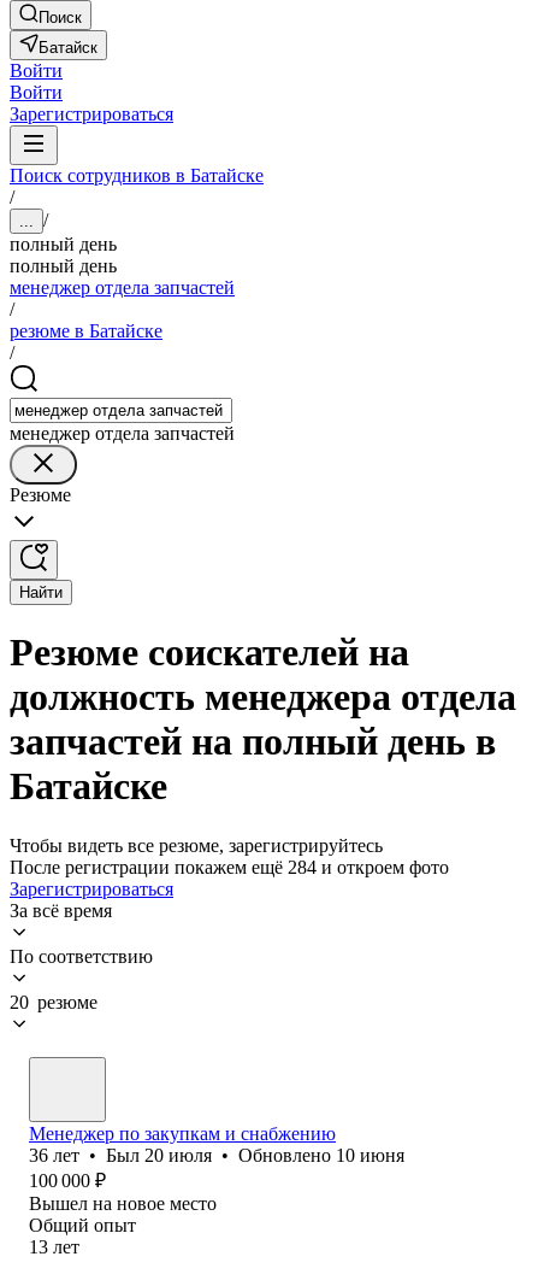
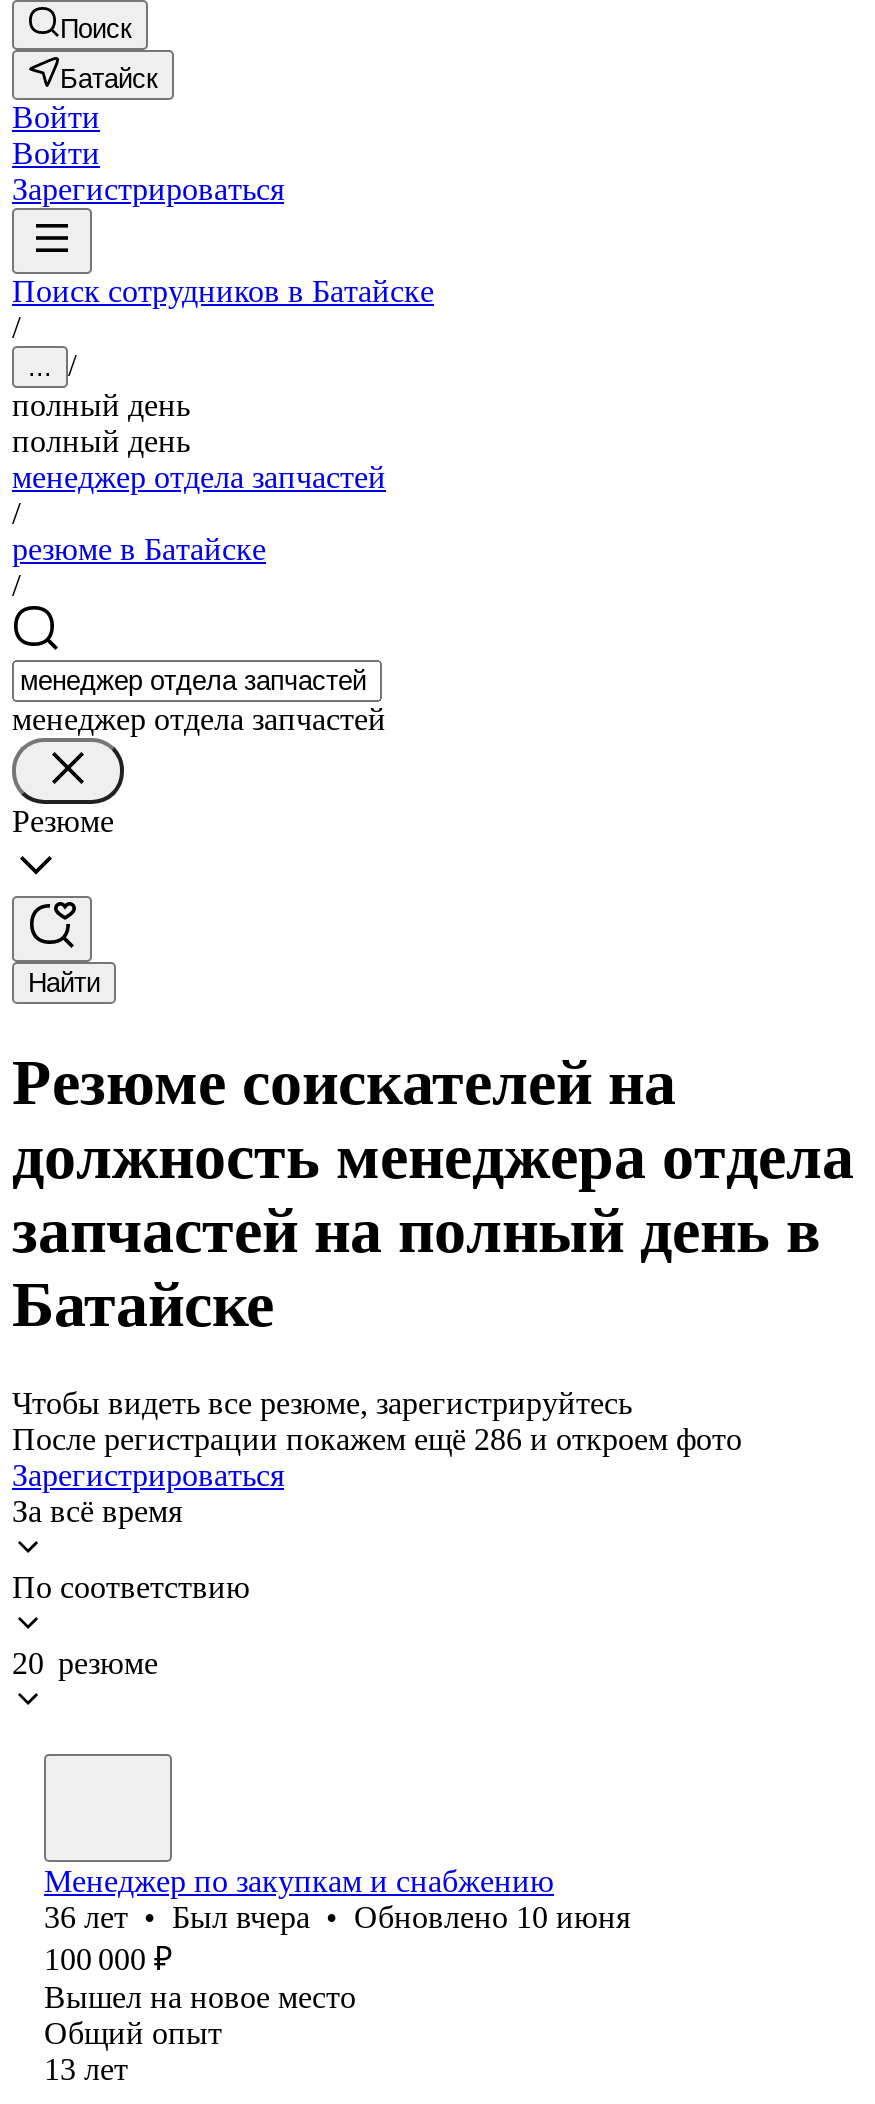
- После регистрации покажем ещё 284 и откроем фото
+ После регистрации покажем ещё 286 и откроем фото

- 36 лет • Был 20 июля • Обновлено 10 июня
+ 36 лет • Был вчера • Обновлено 10 июня
